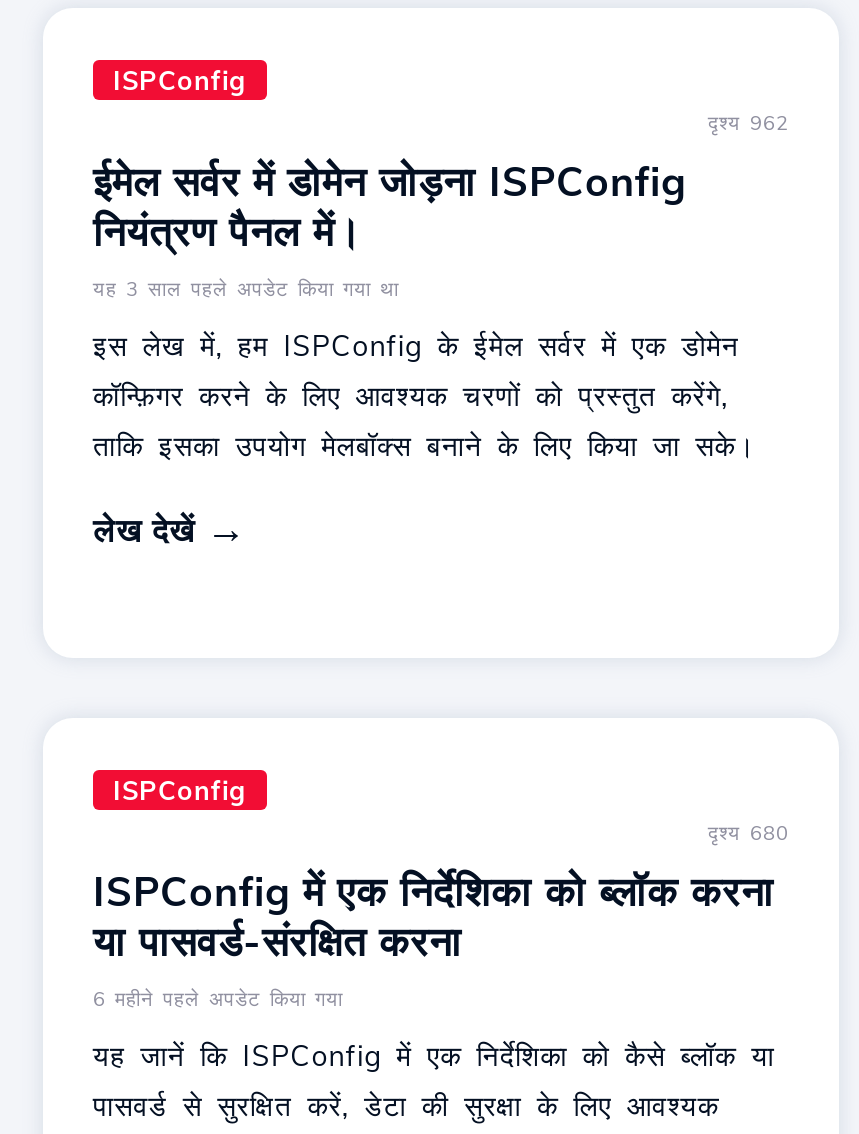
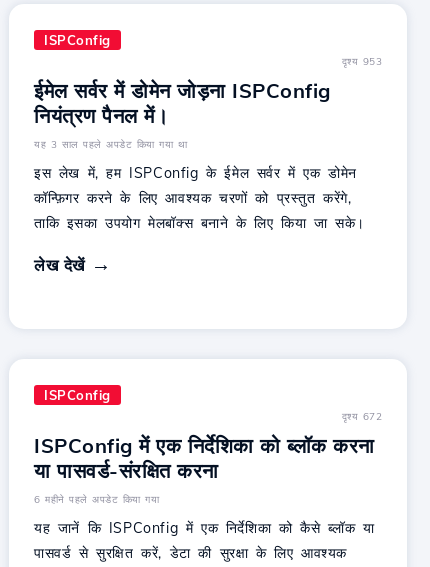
- दृश्य 962
+ दृश्य 953

- दृश्य 680
+ दृश्य 672
